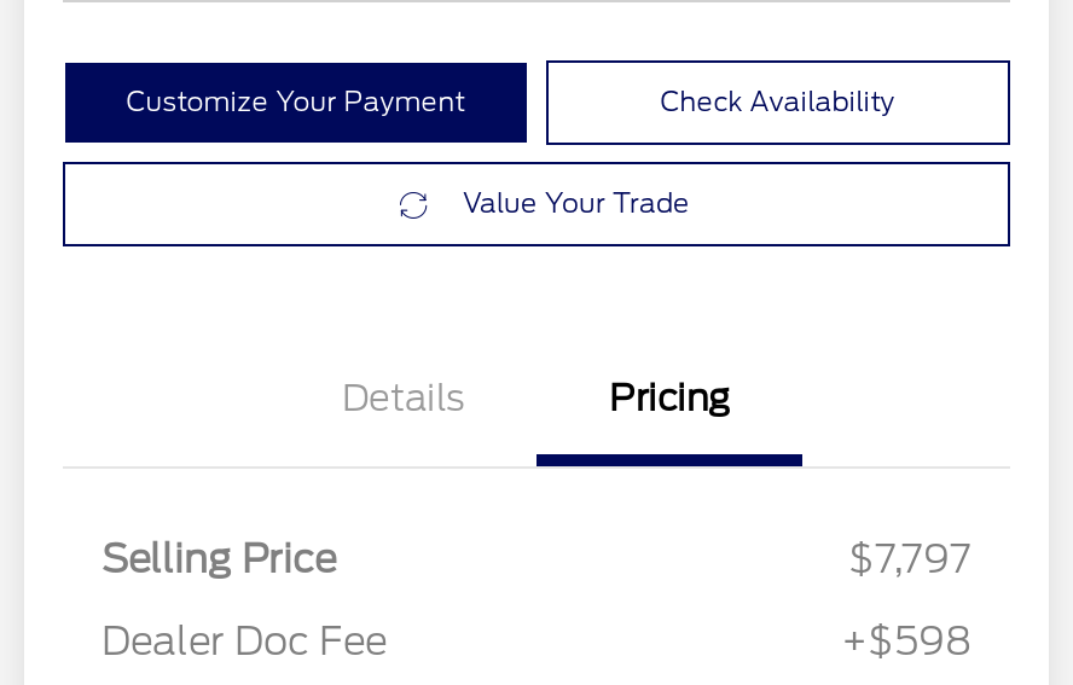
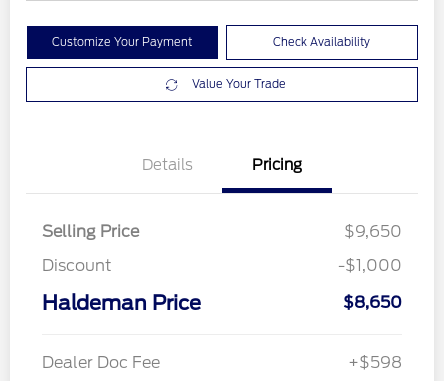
- $7,797
+ $9,650
+ Discount
+ -$1,000
+ Haldeman Price
+ $8,650
